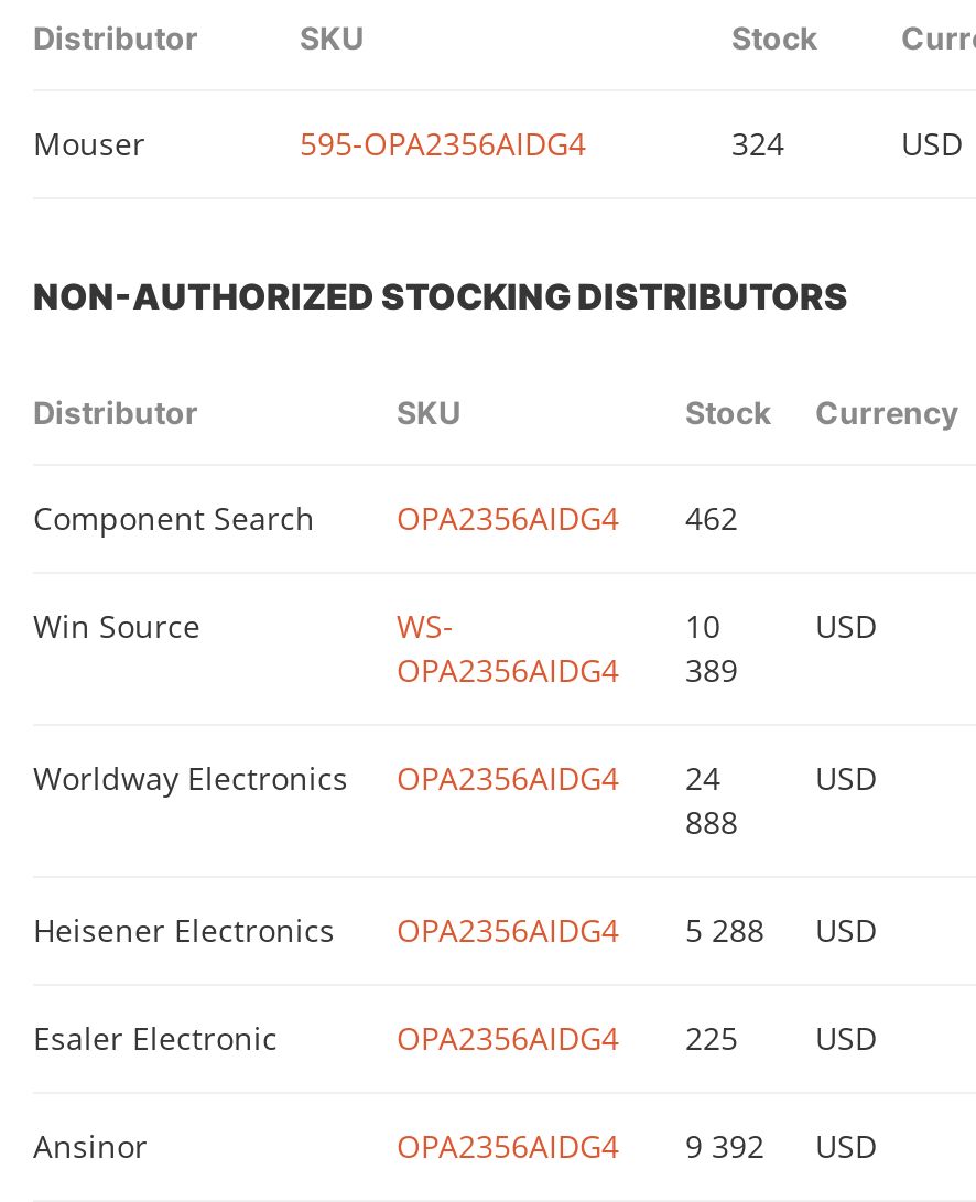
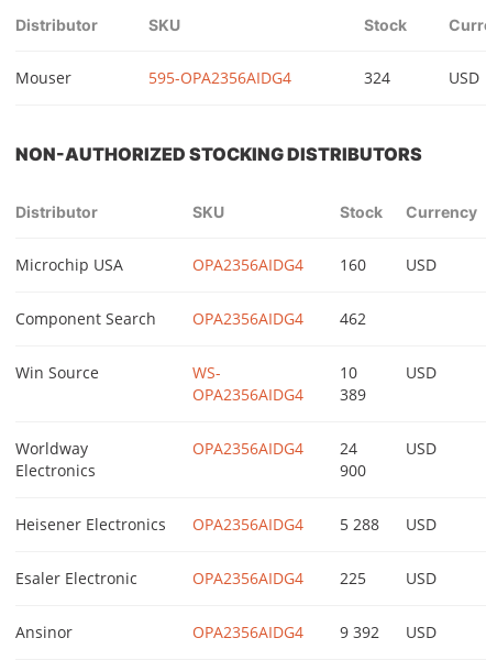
+ Microchip USA
+ OPA2356AIDG4
+ 160
+ USD

- 888
+ 900
